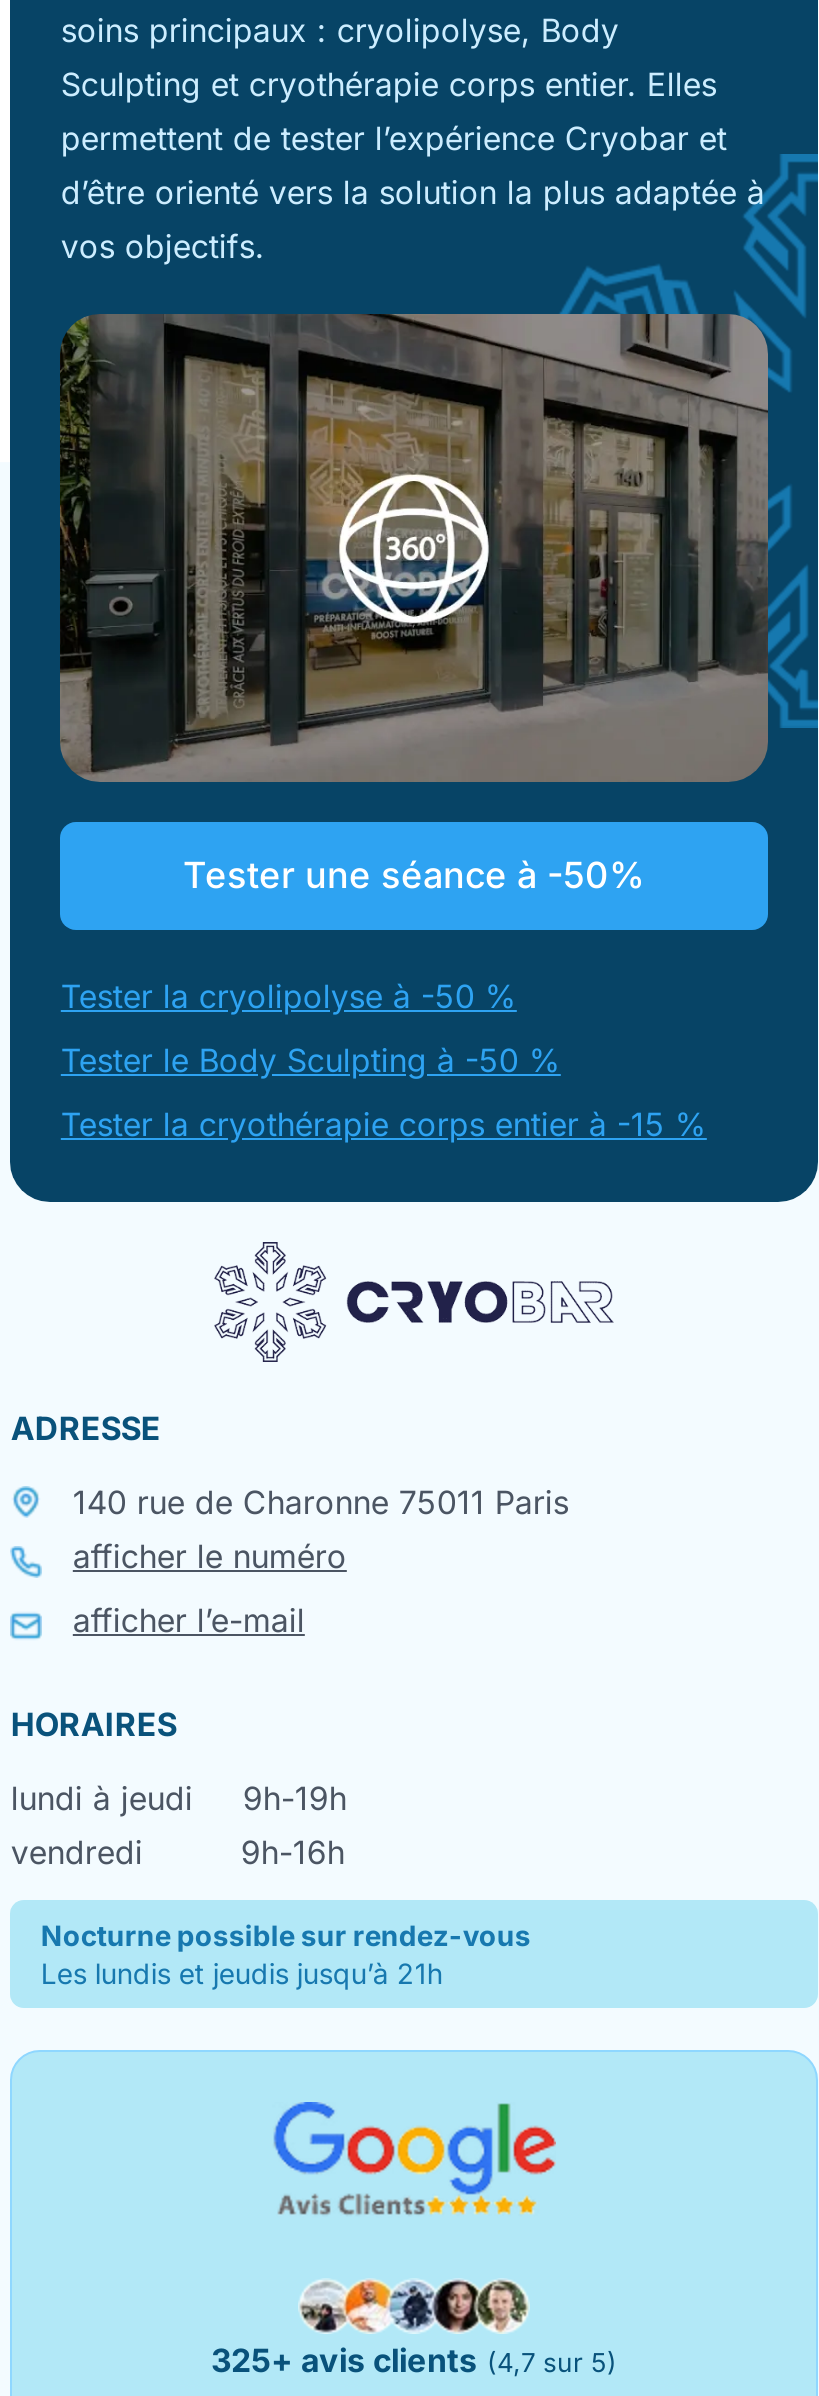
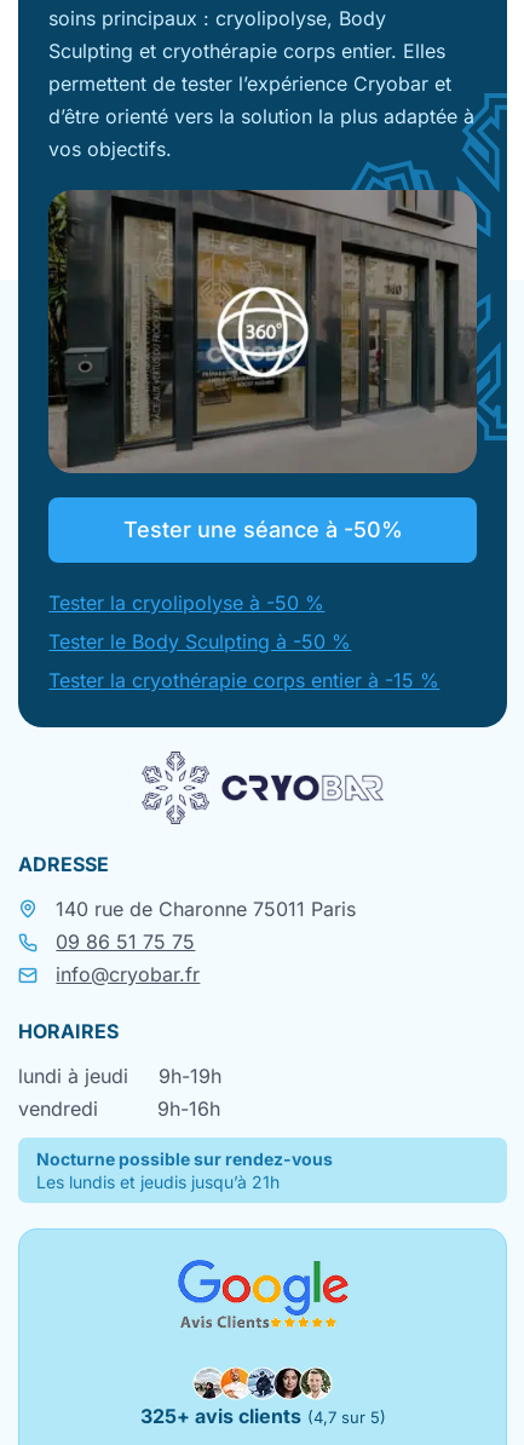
- afficher le numéro
- afficher l’e-mail
+ 09 86 51 75 75
+ info@cryobar.fr
